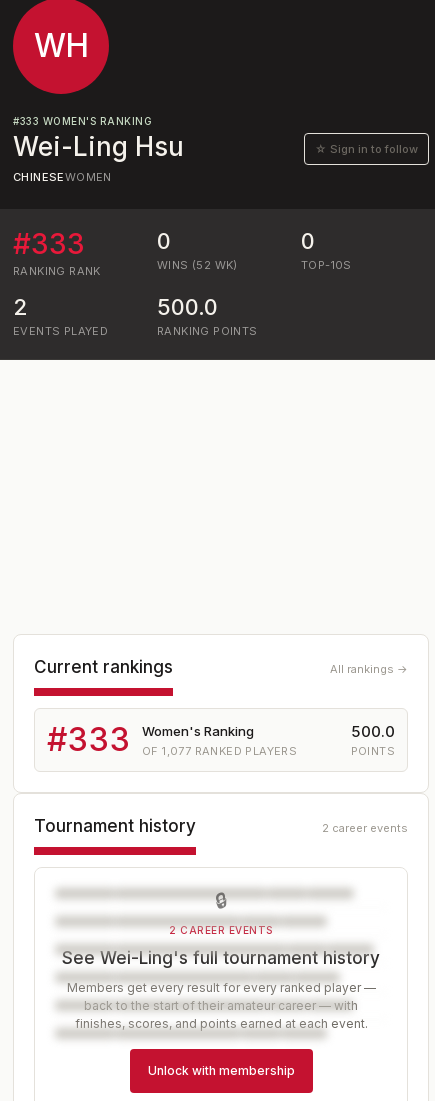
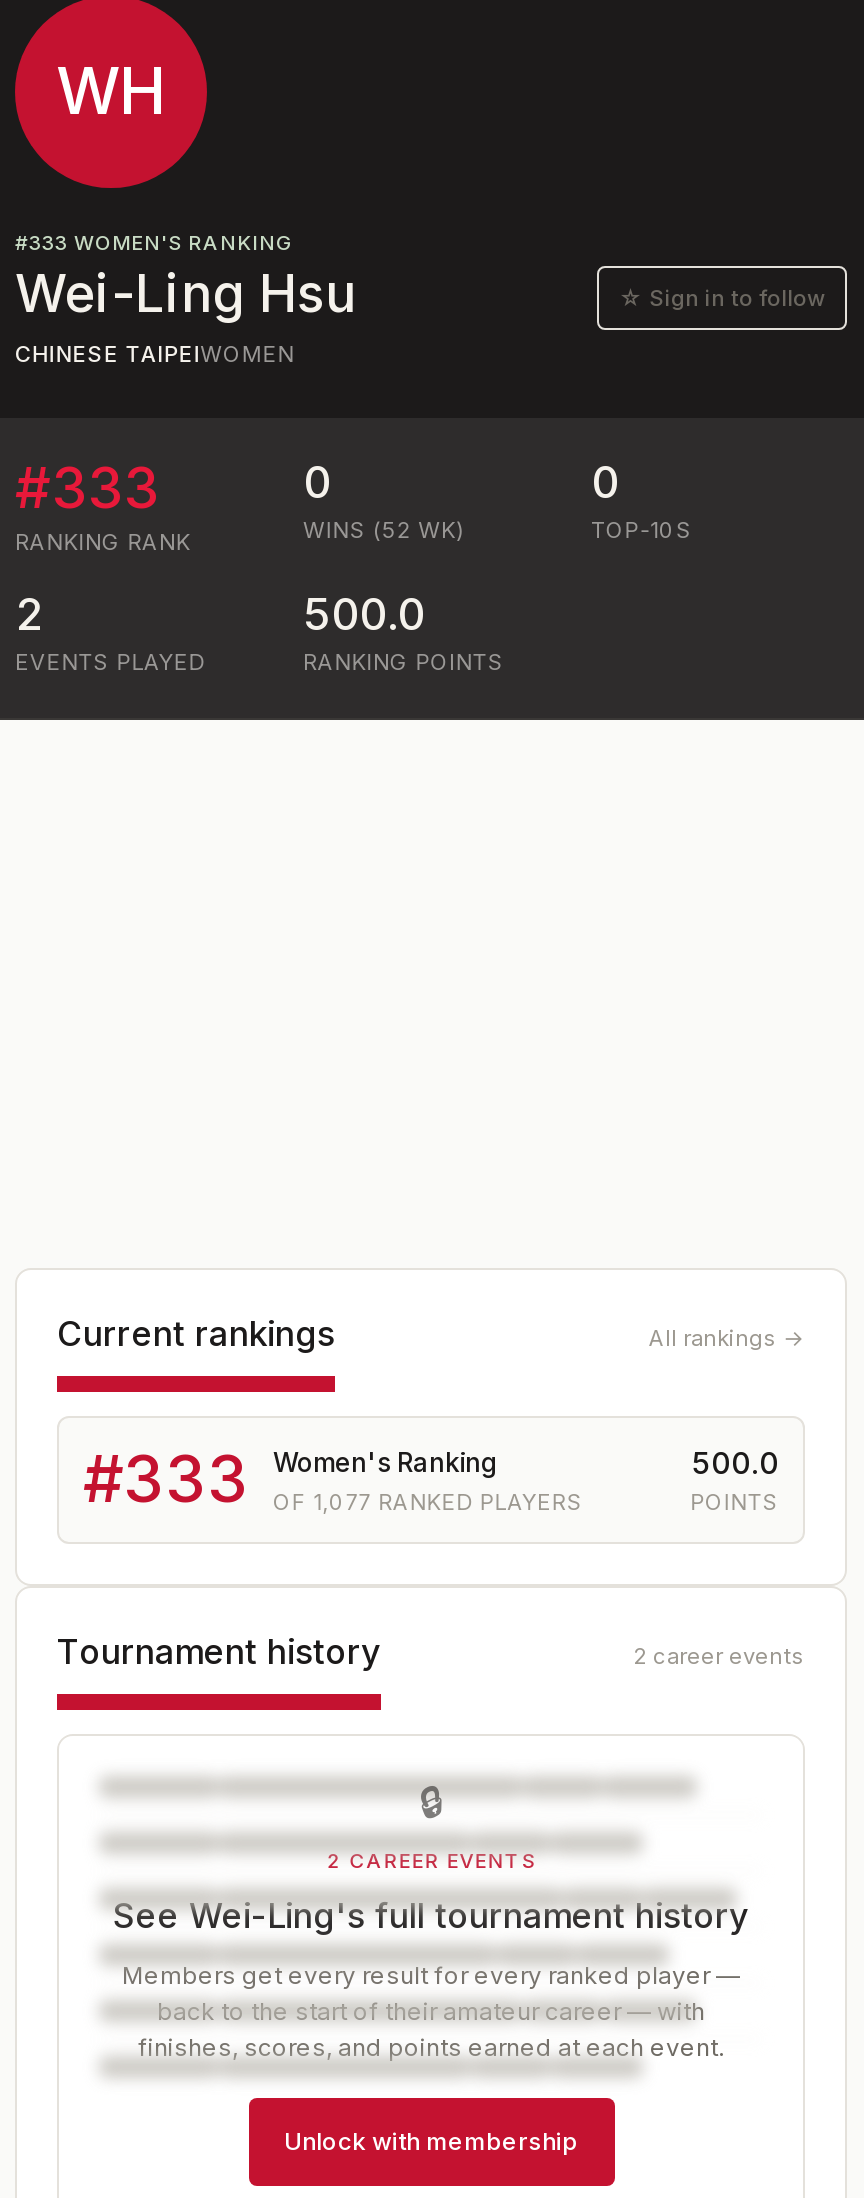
- CHINESEWOMEN
+ CHINESE TAIPEIWOMEN
